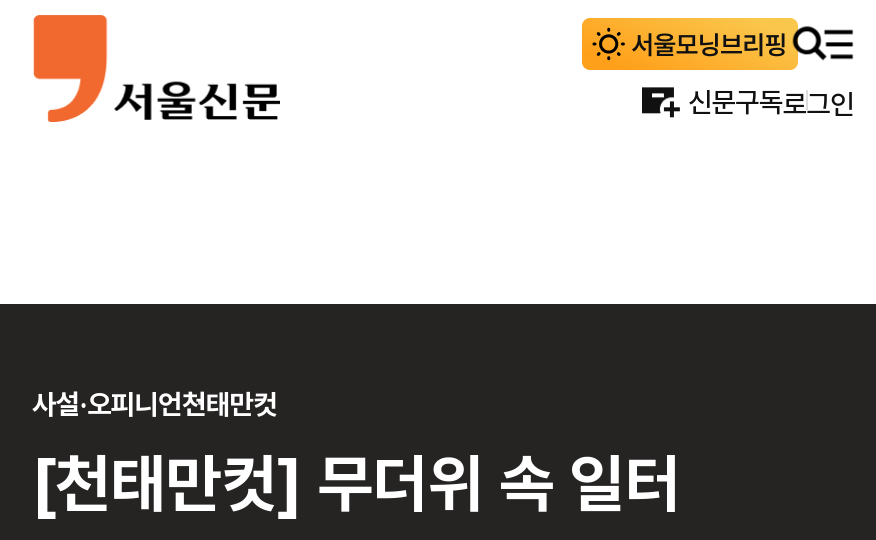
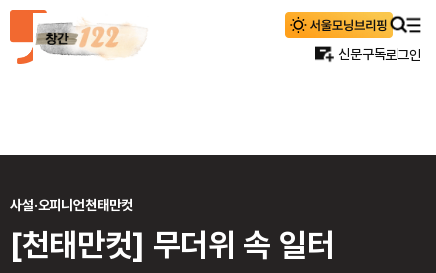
- [image]
+ [image]
